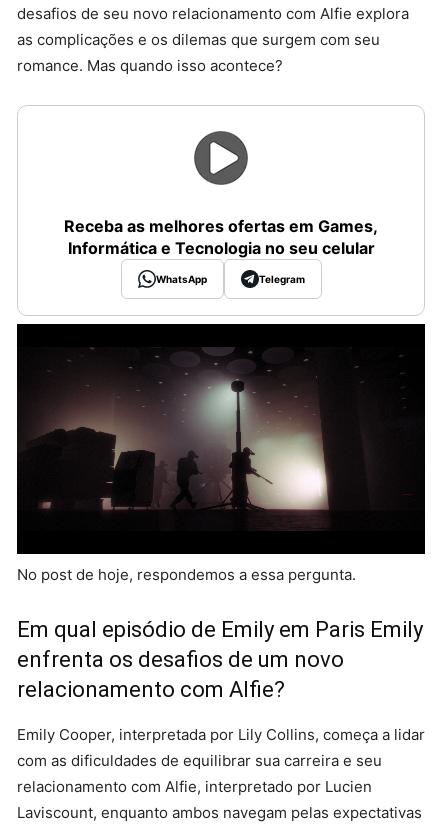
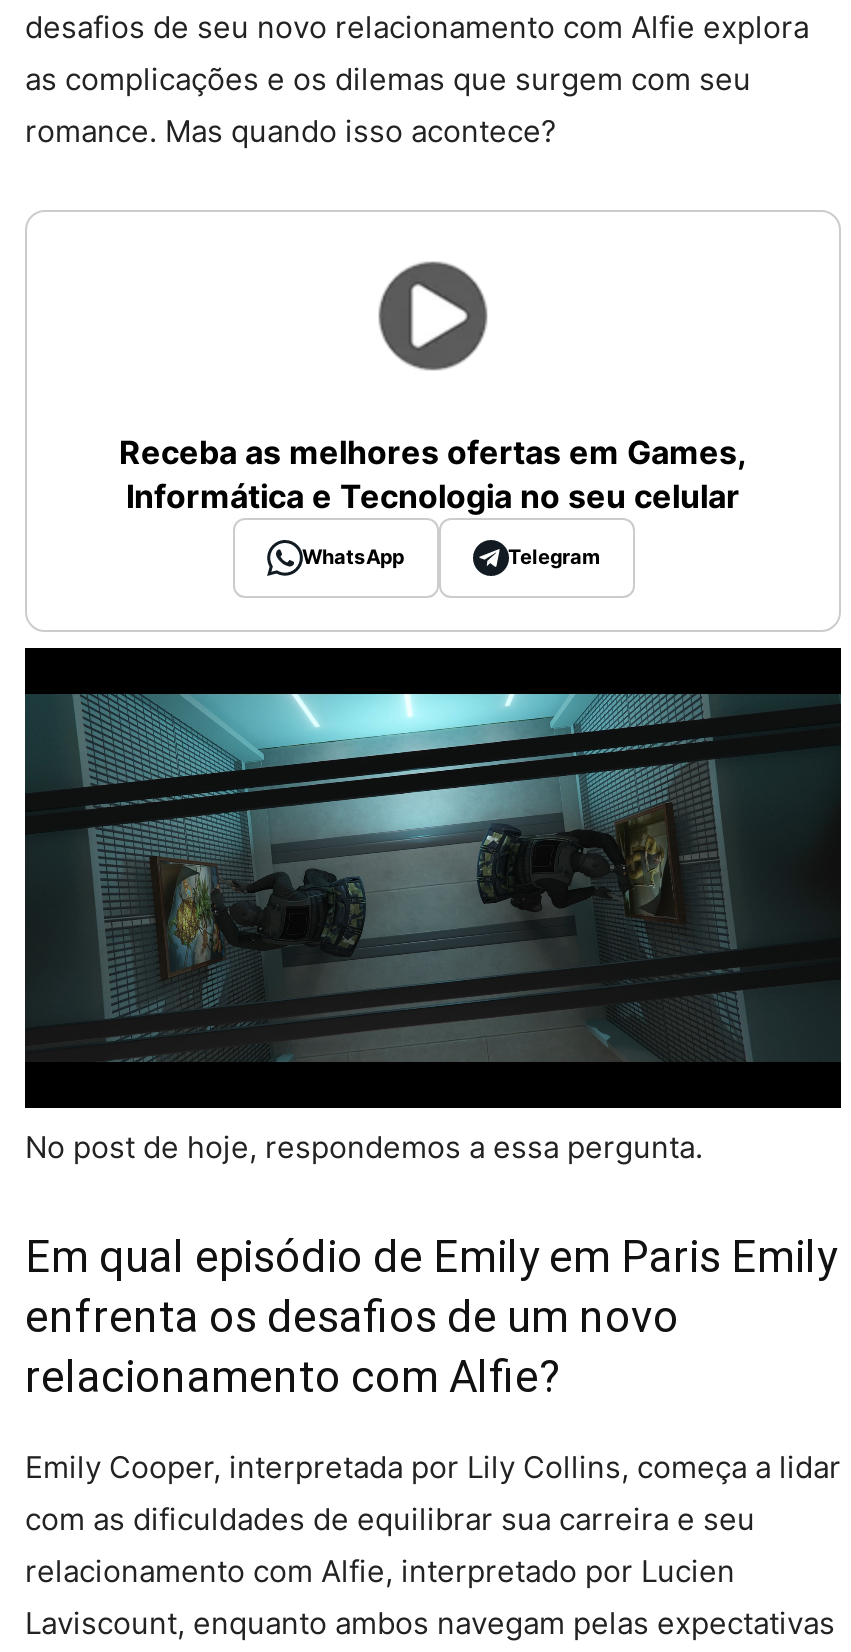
- [image]
+ [image]
